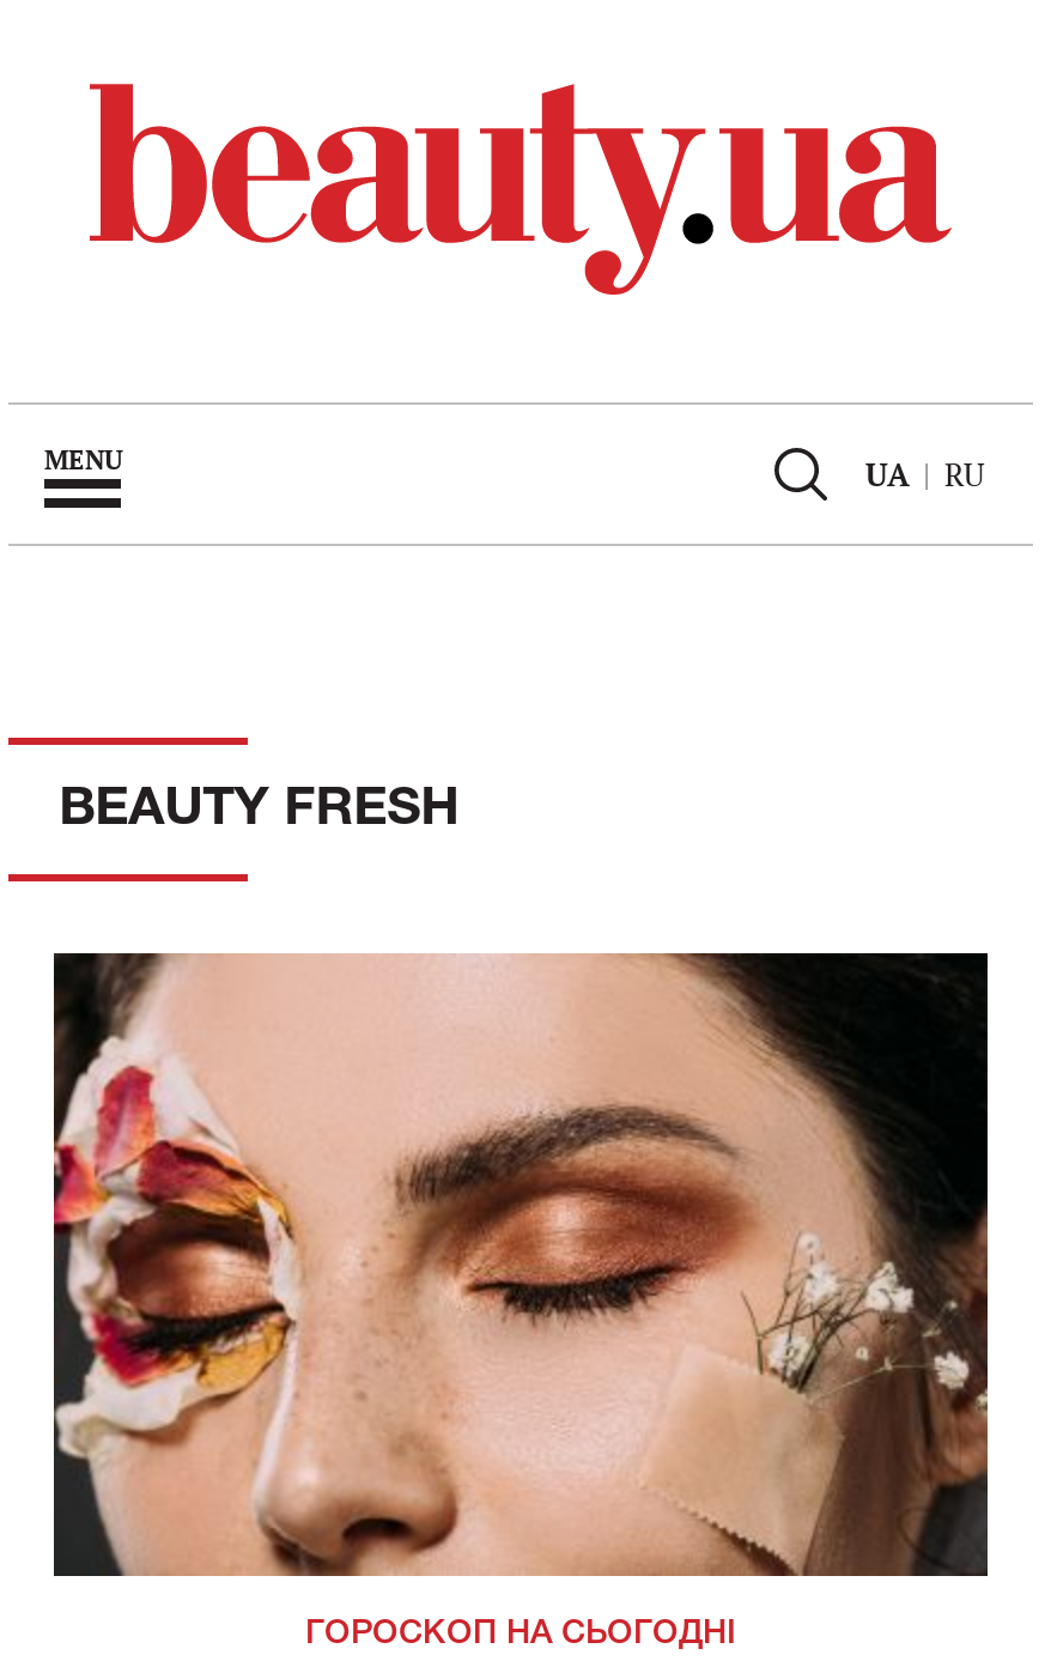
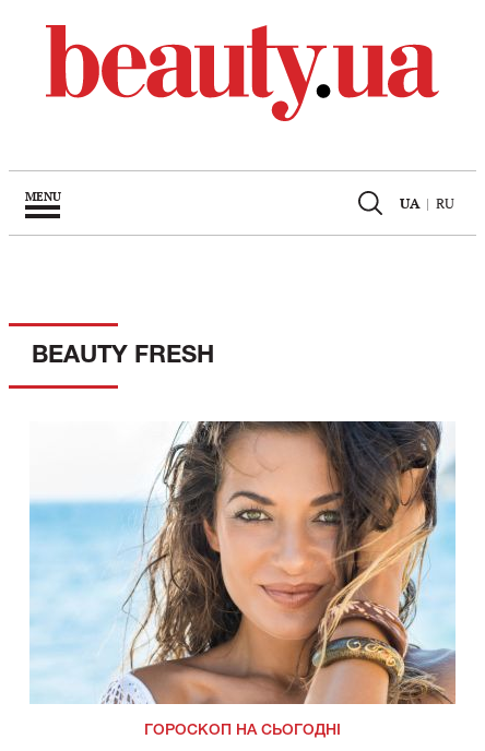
- [image]
+ [image]
